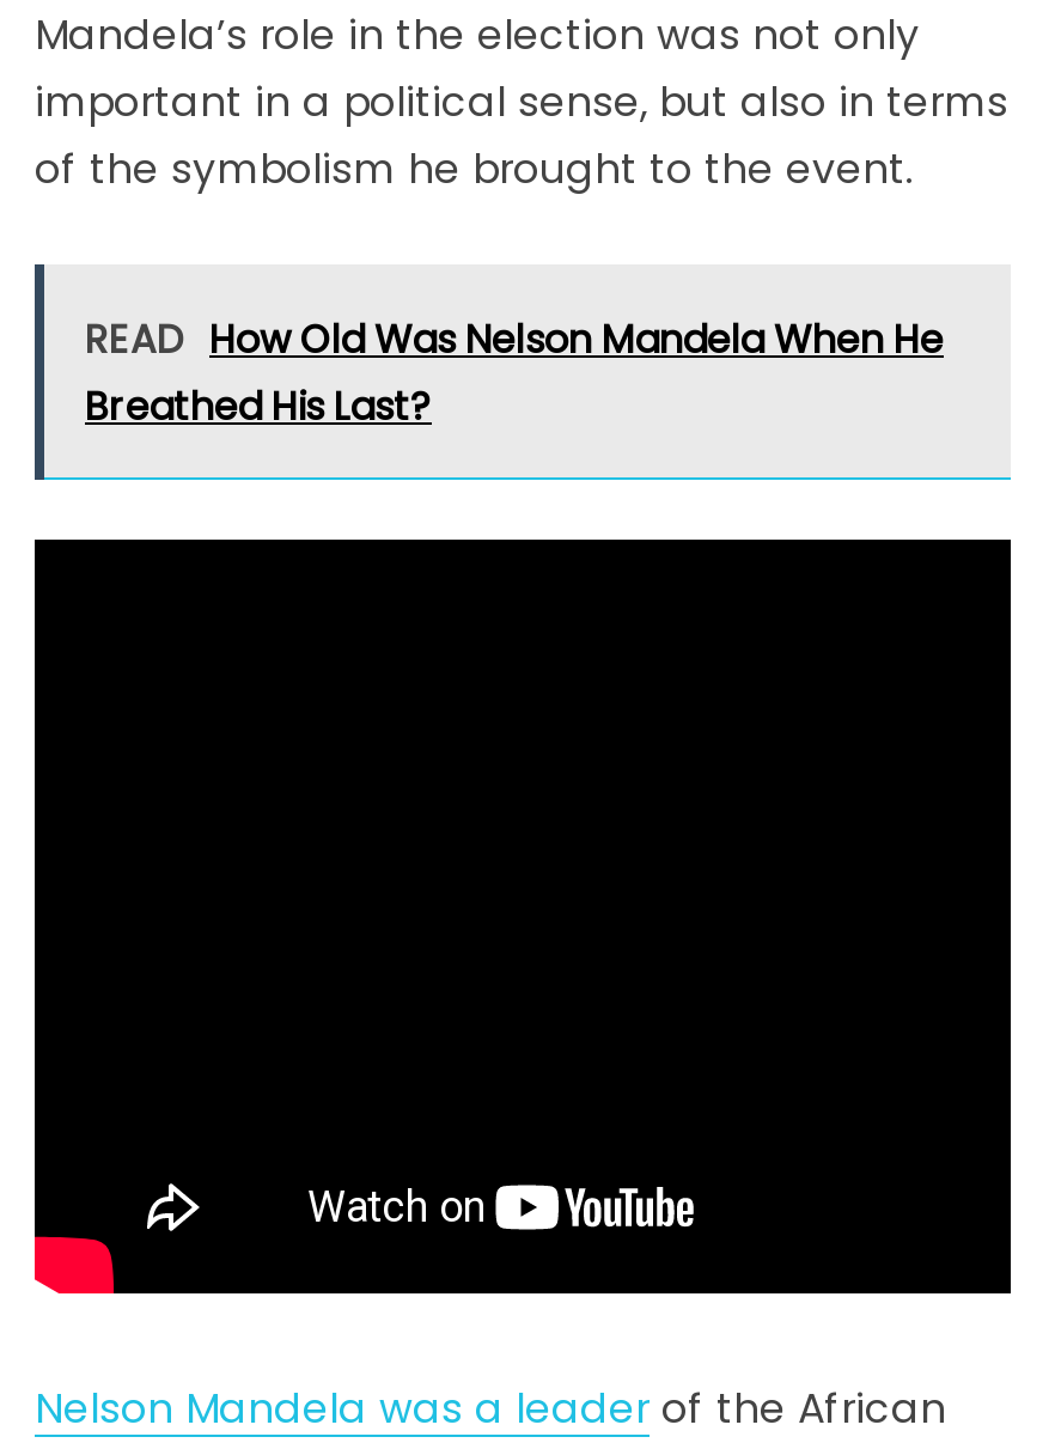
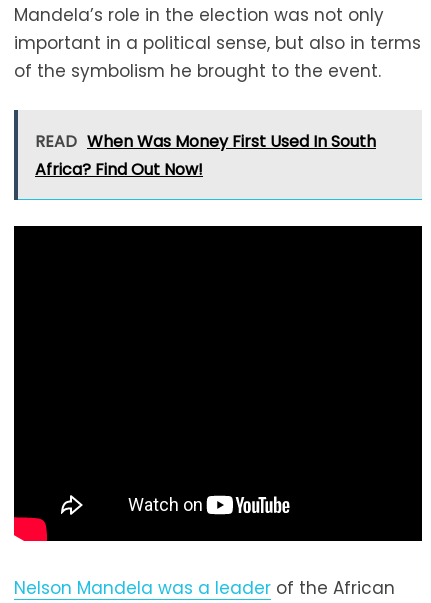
- READ How Old Was Nelson Mandela When He
- Breathed His Last?
+ READ When Was Money First Used In South
+ Africa? Find Out Now!
